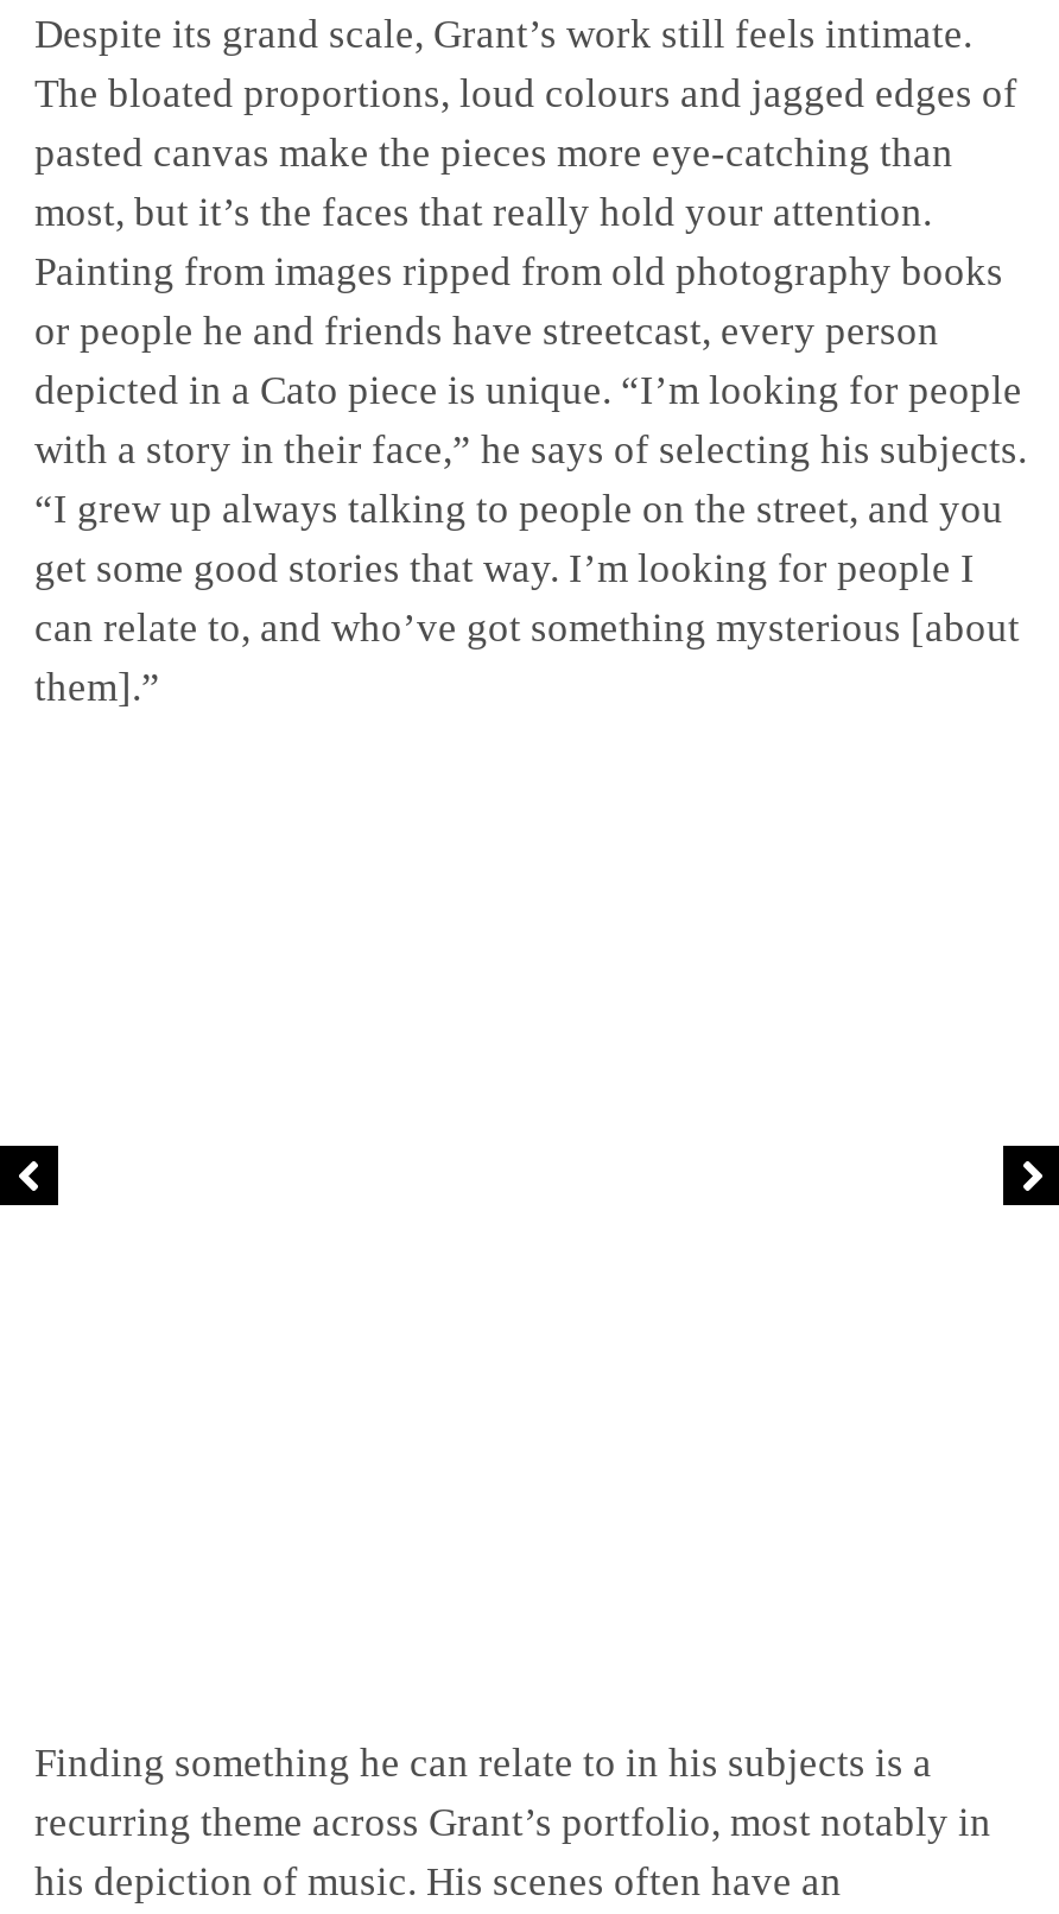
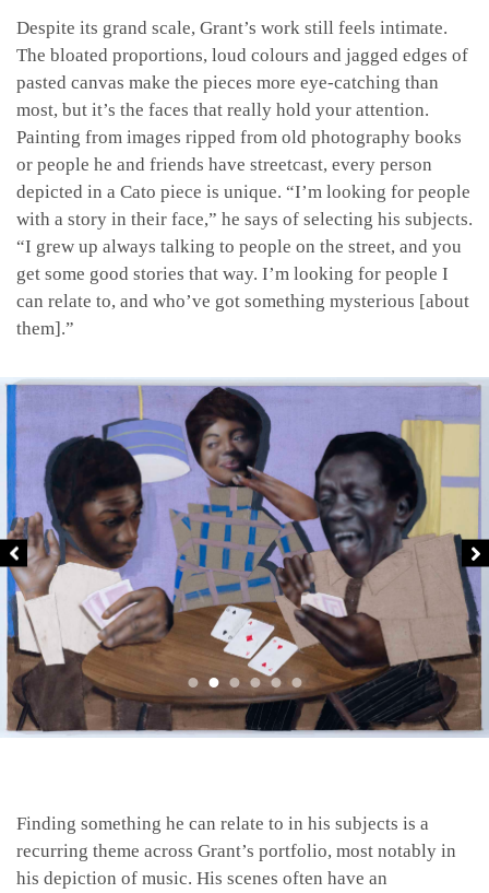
+ [image]
